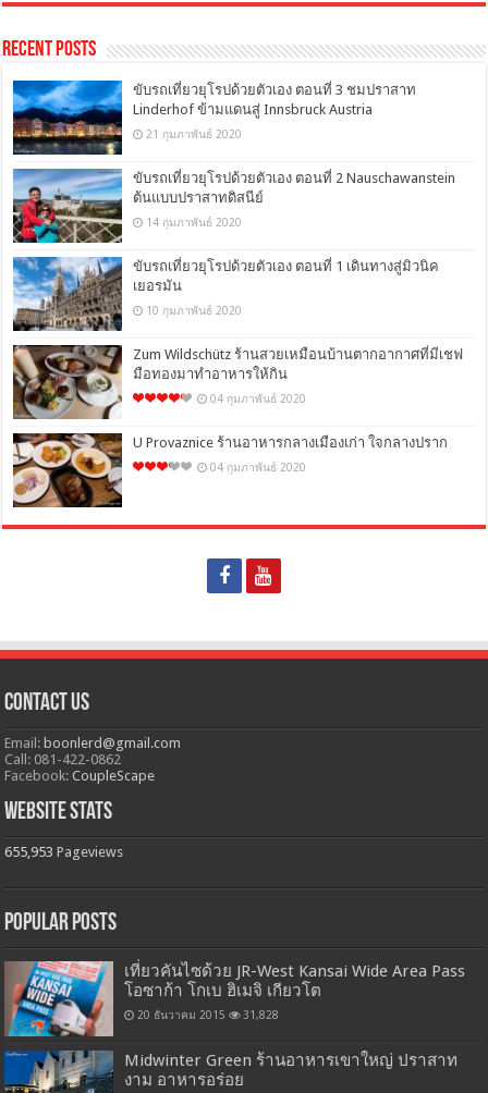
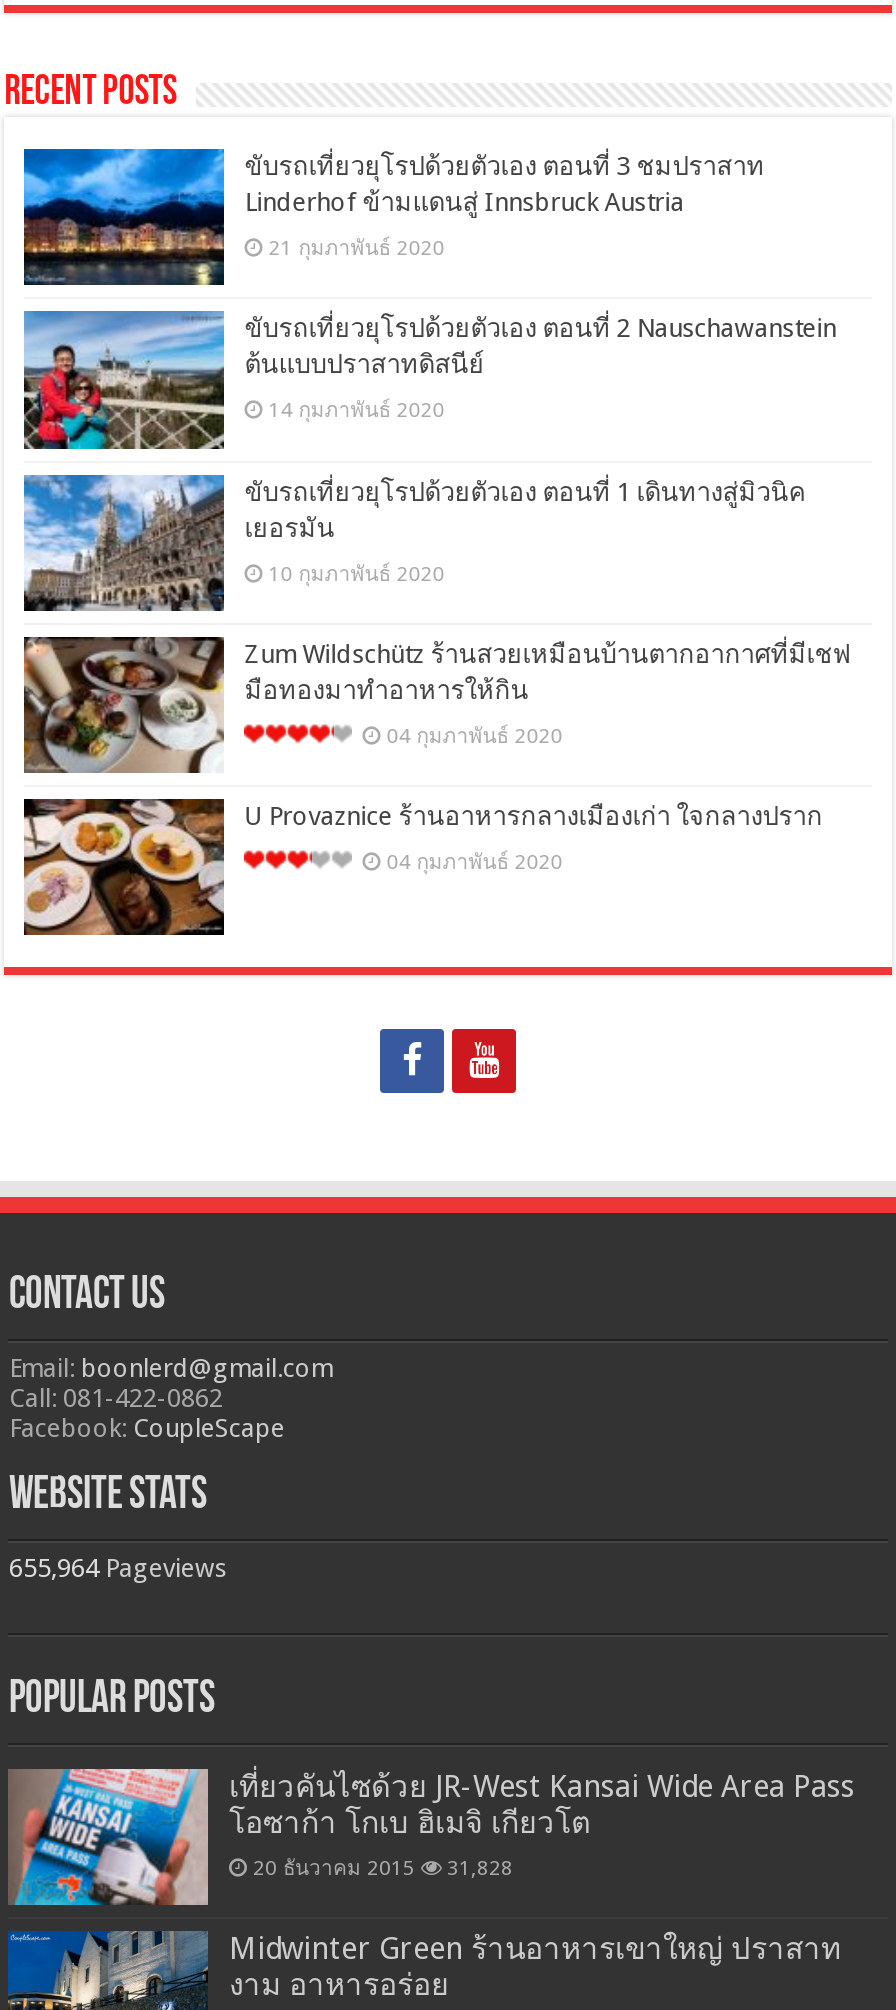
- 655,953 Pageviews
+ 655,964 Pageviews
